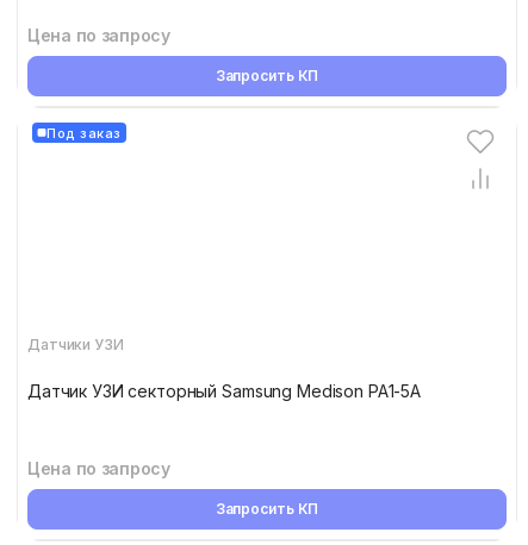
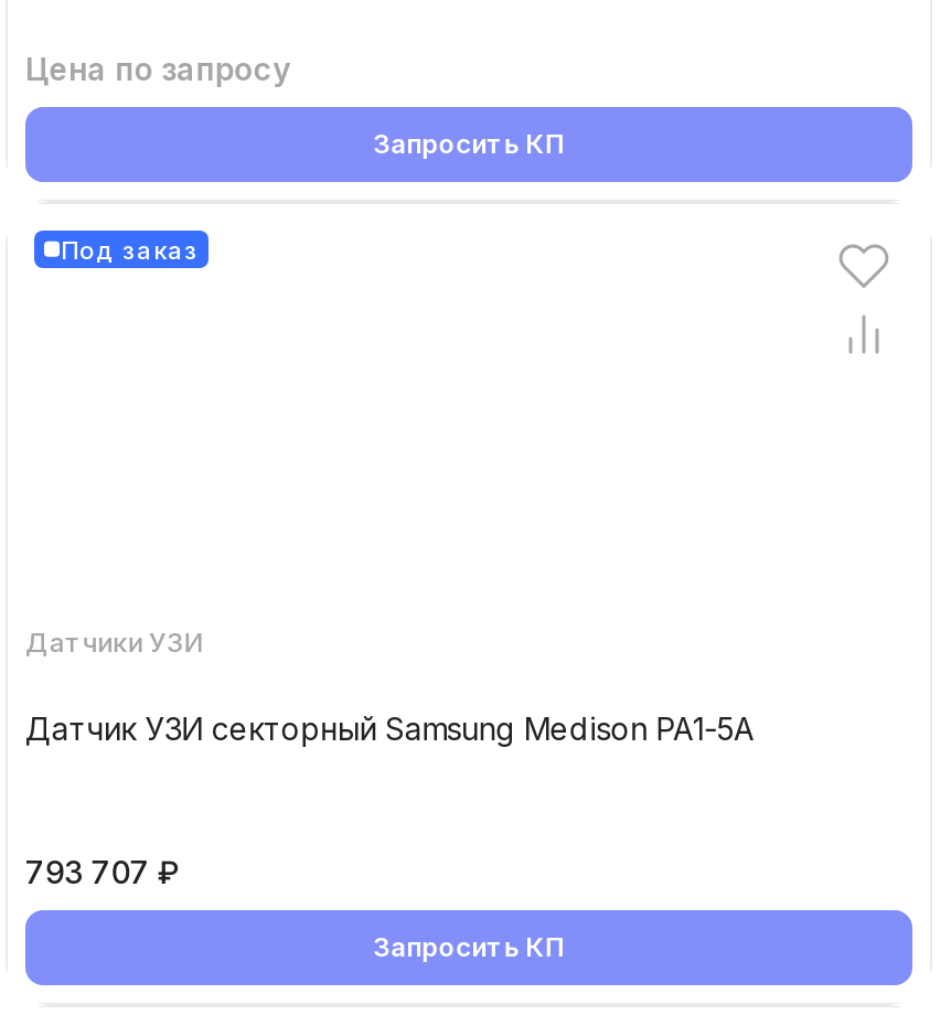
- Цена по запросу
+ 793 707 ₽
